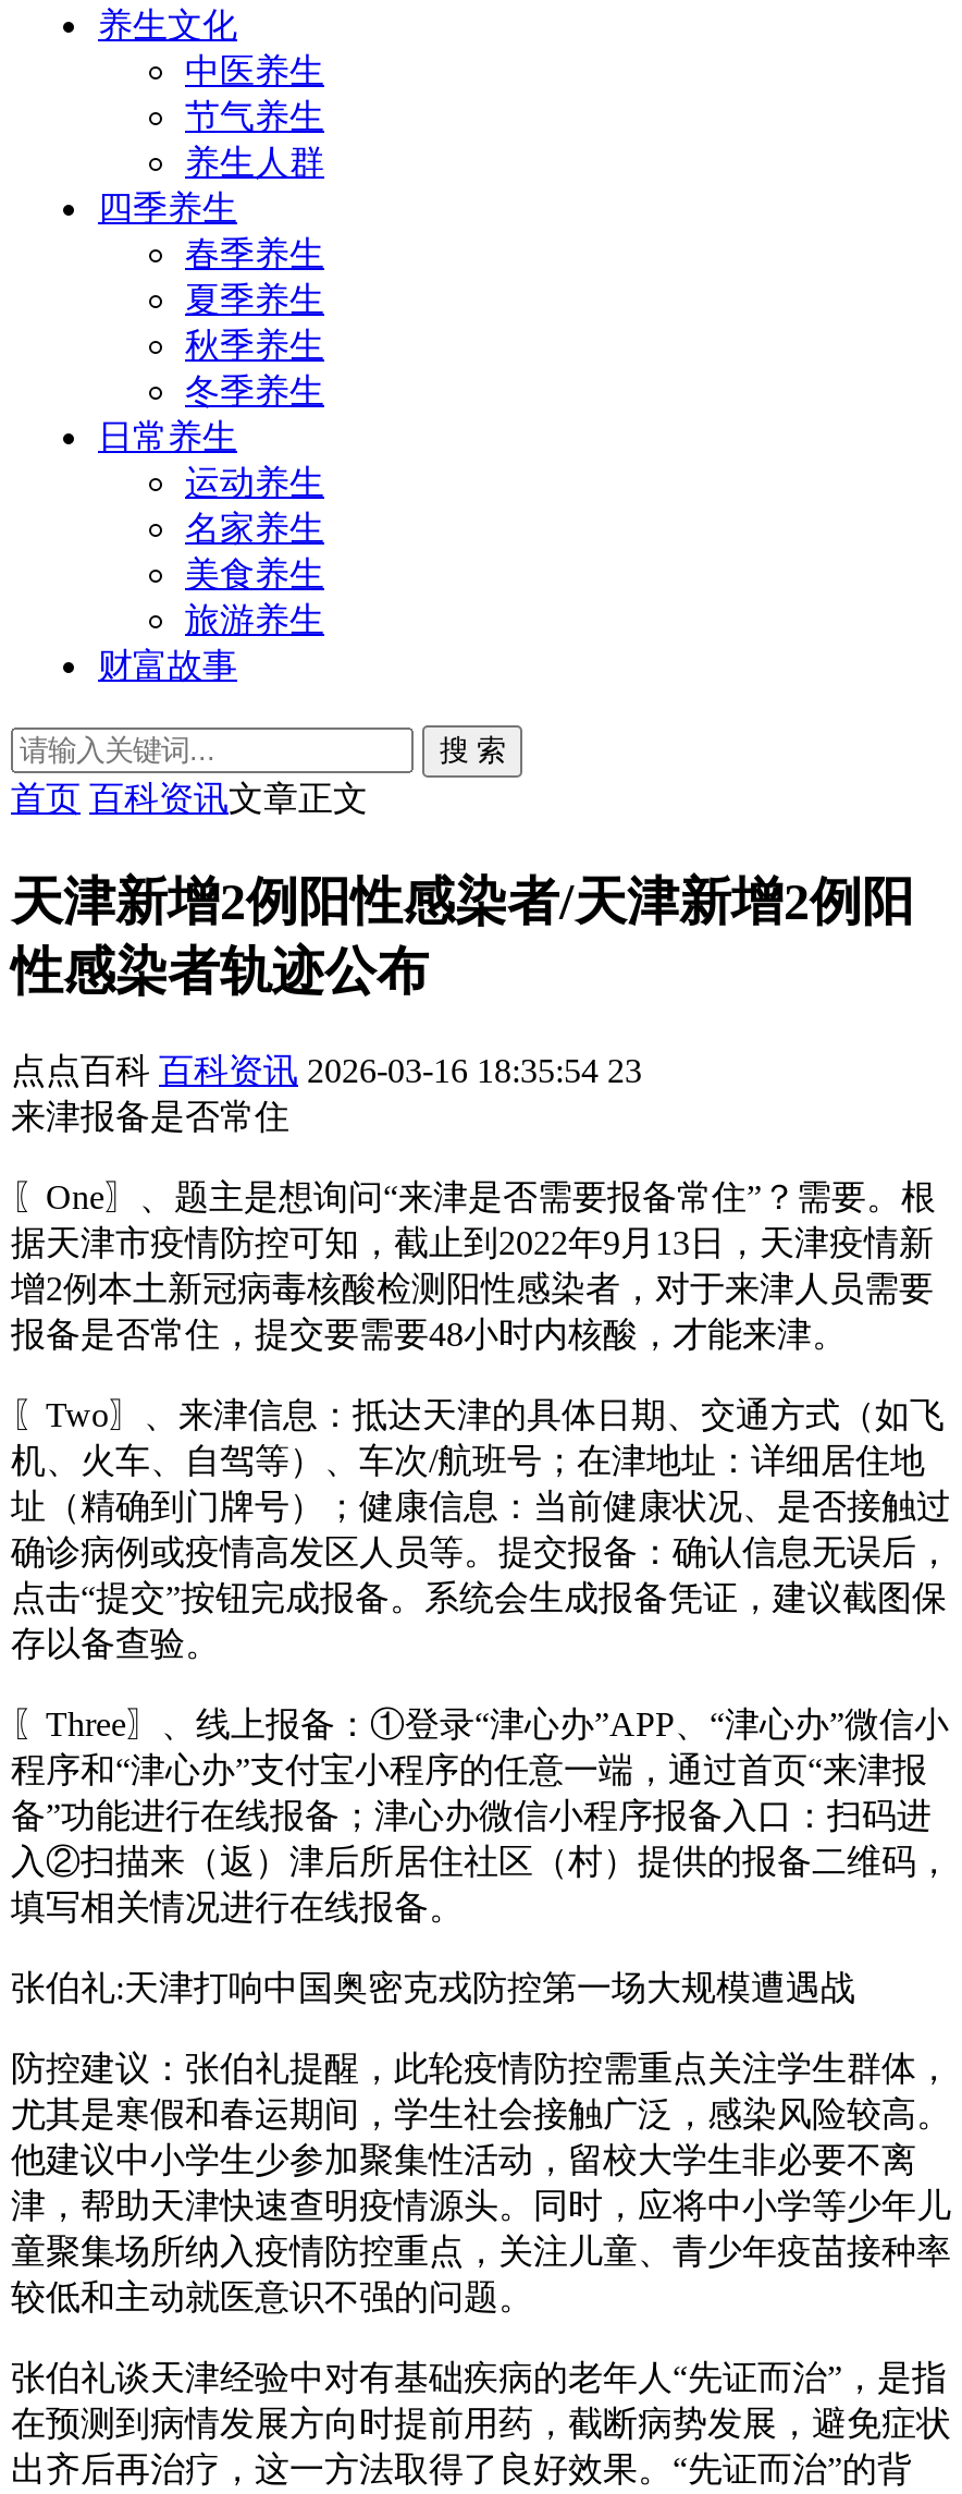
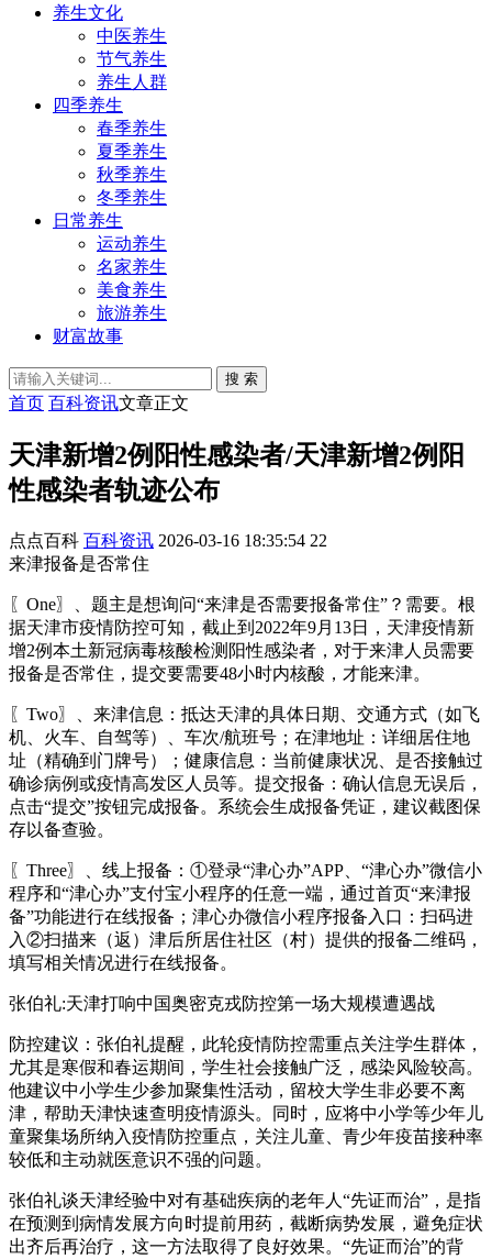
- 点点百科 百科资讯 2026-03-16 18:35:54 23
+ 点点百科 百科资讯 2026-03-16 18:35:54 22
